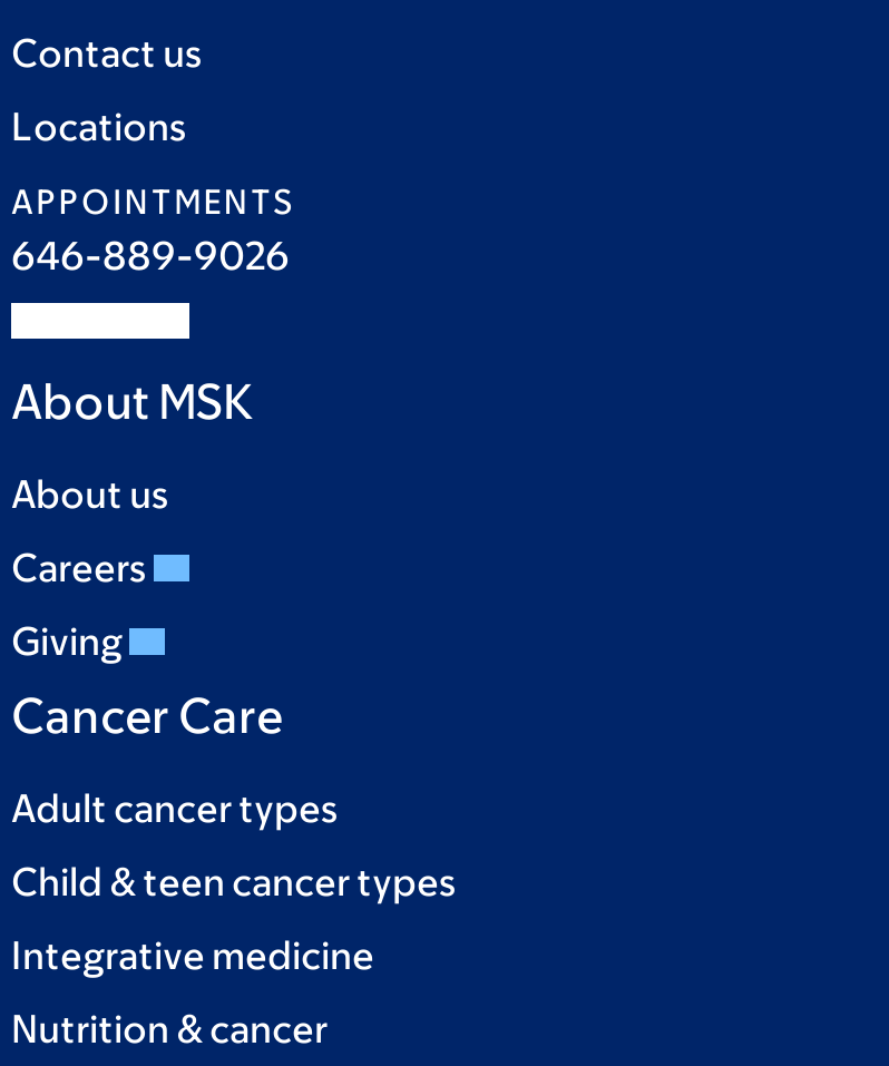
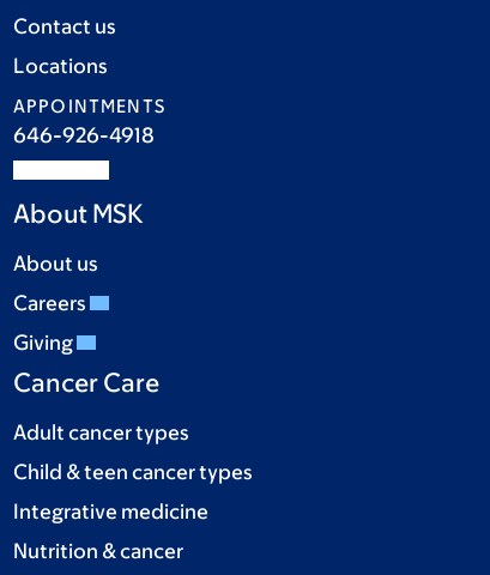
- 646-889-9026
+ 646-926-4918
